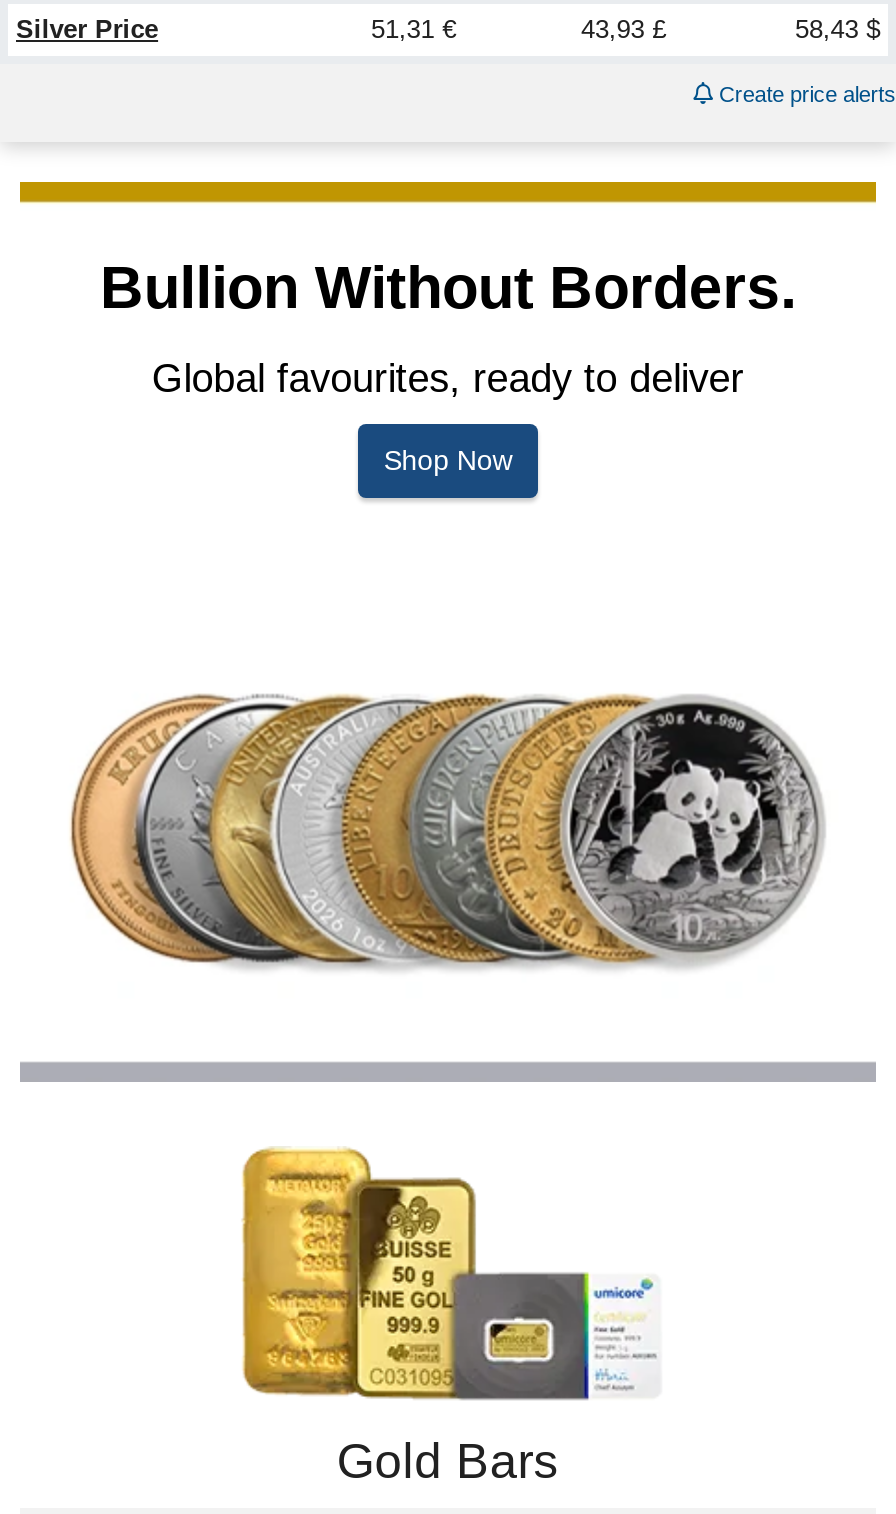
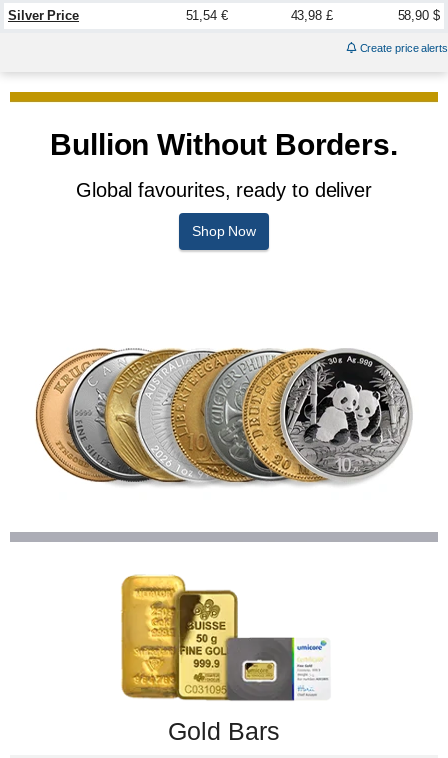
- 51,31 €
+ 51,54 €

- 43,93 £
+ 43,98 £

- 58,43 $
+ 58,90 $
